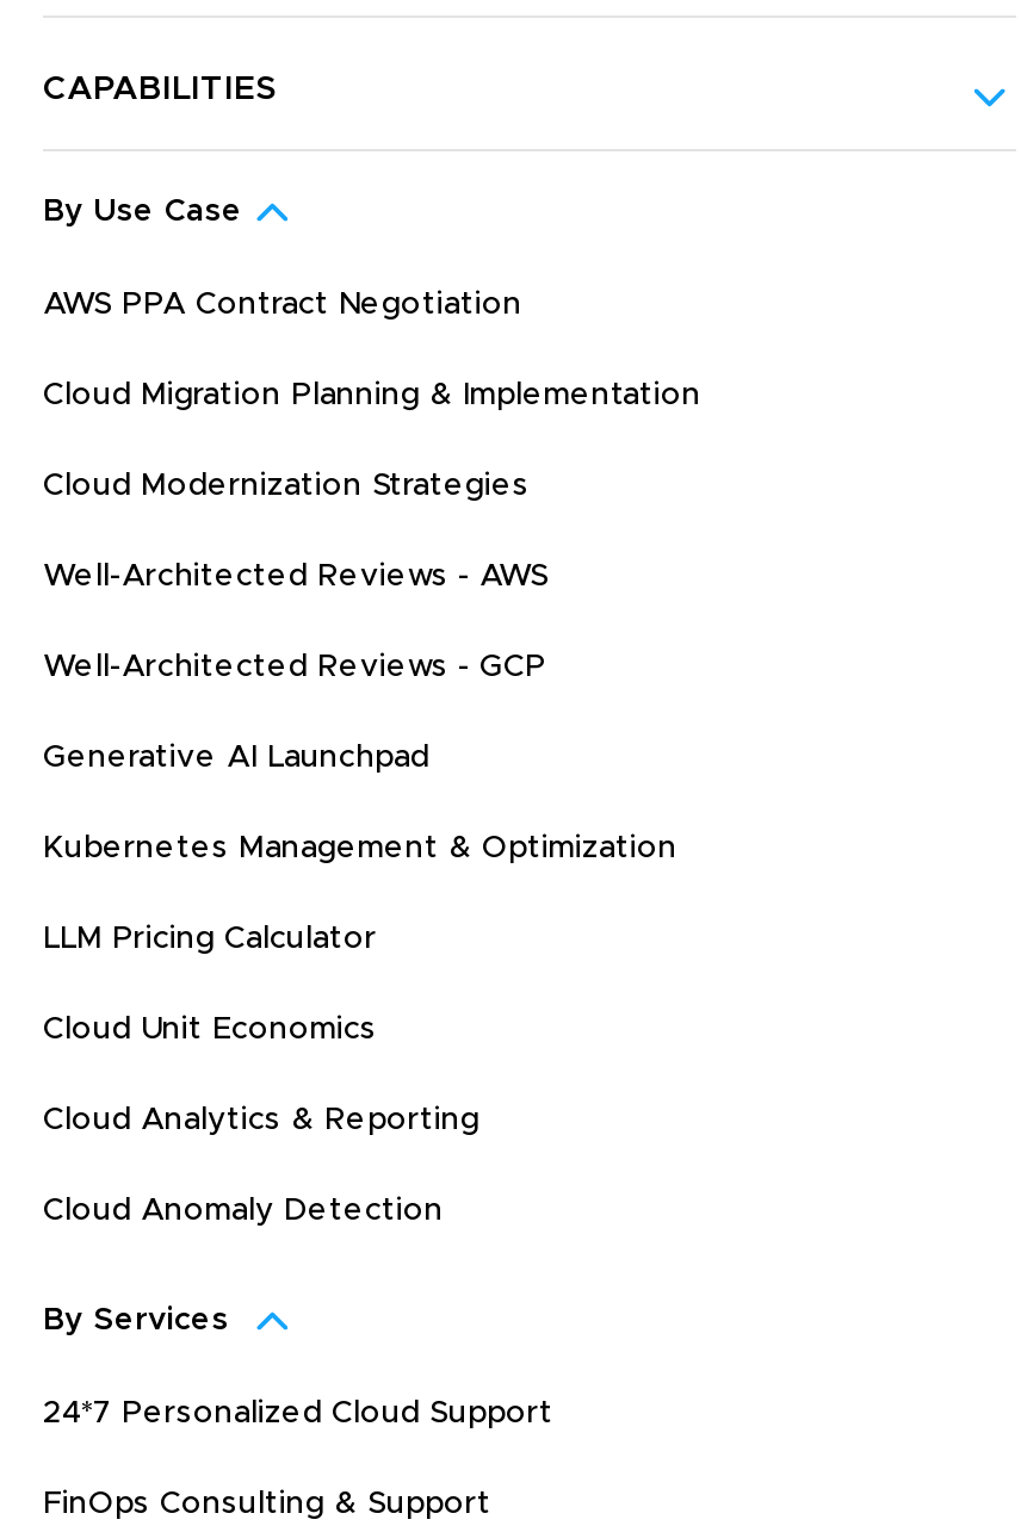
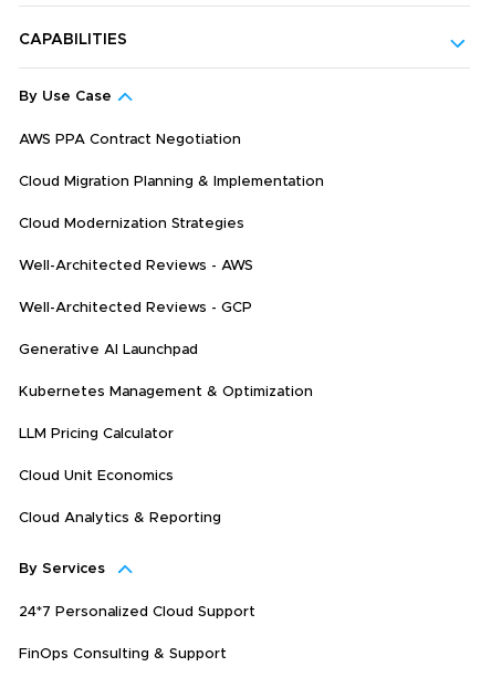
- Cloud Anomaly Detection
